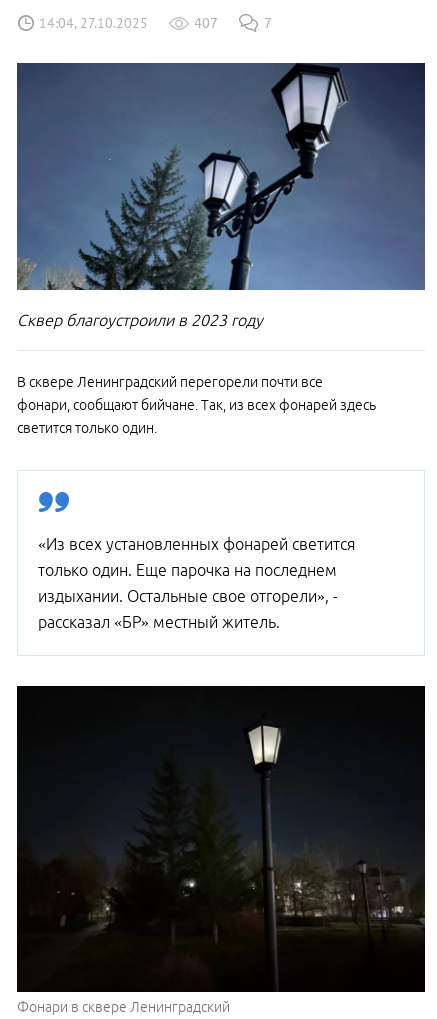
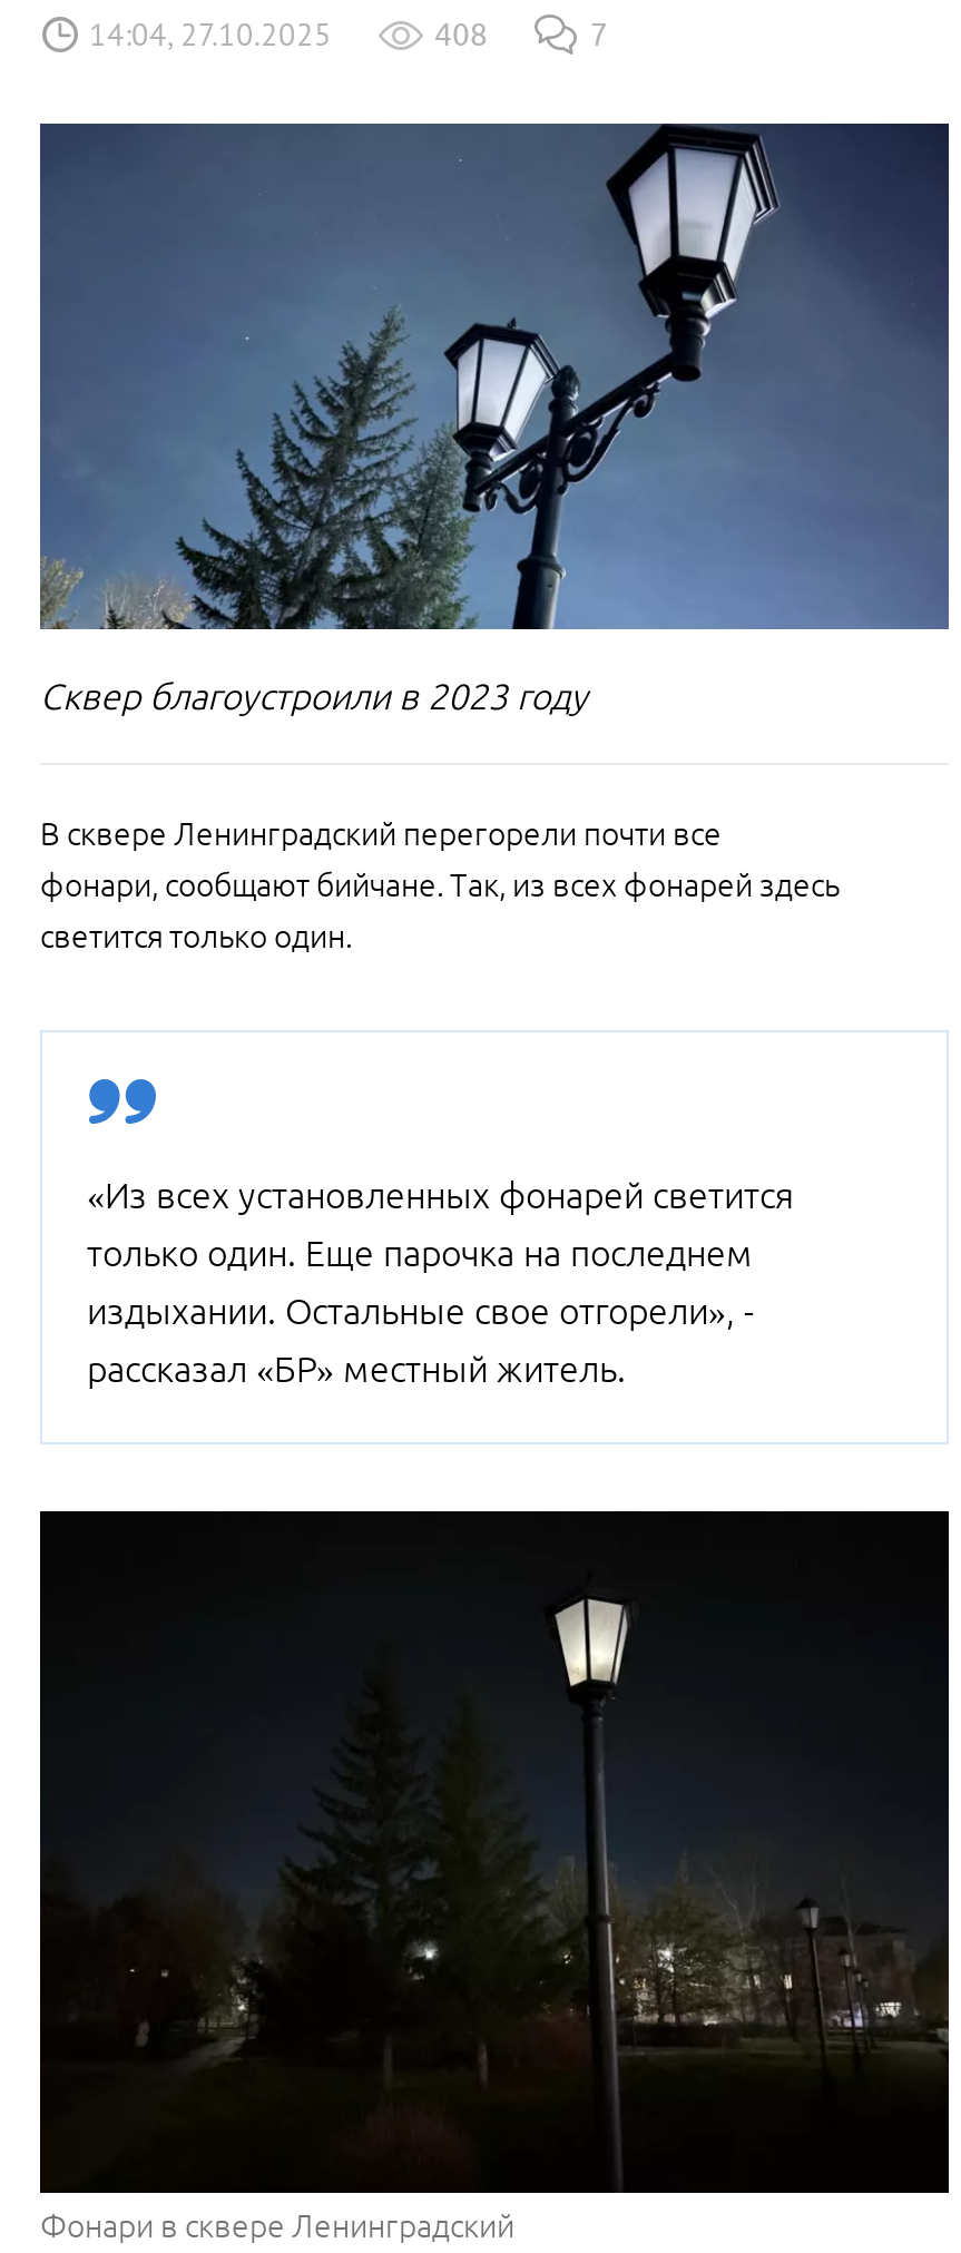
- 407
+ 408
